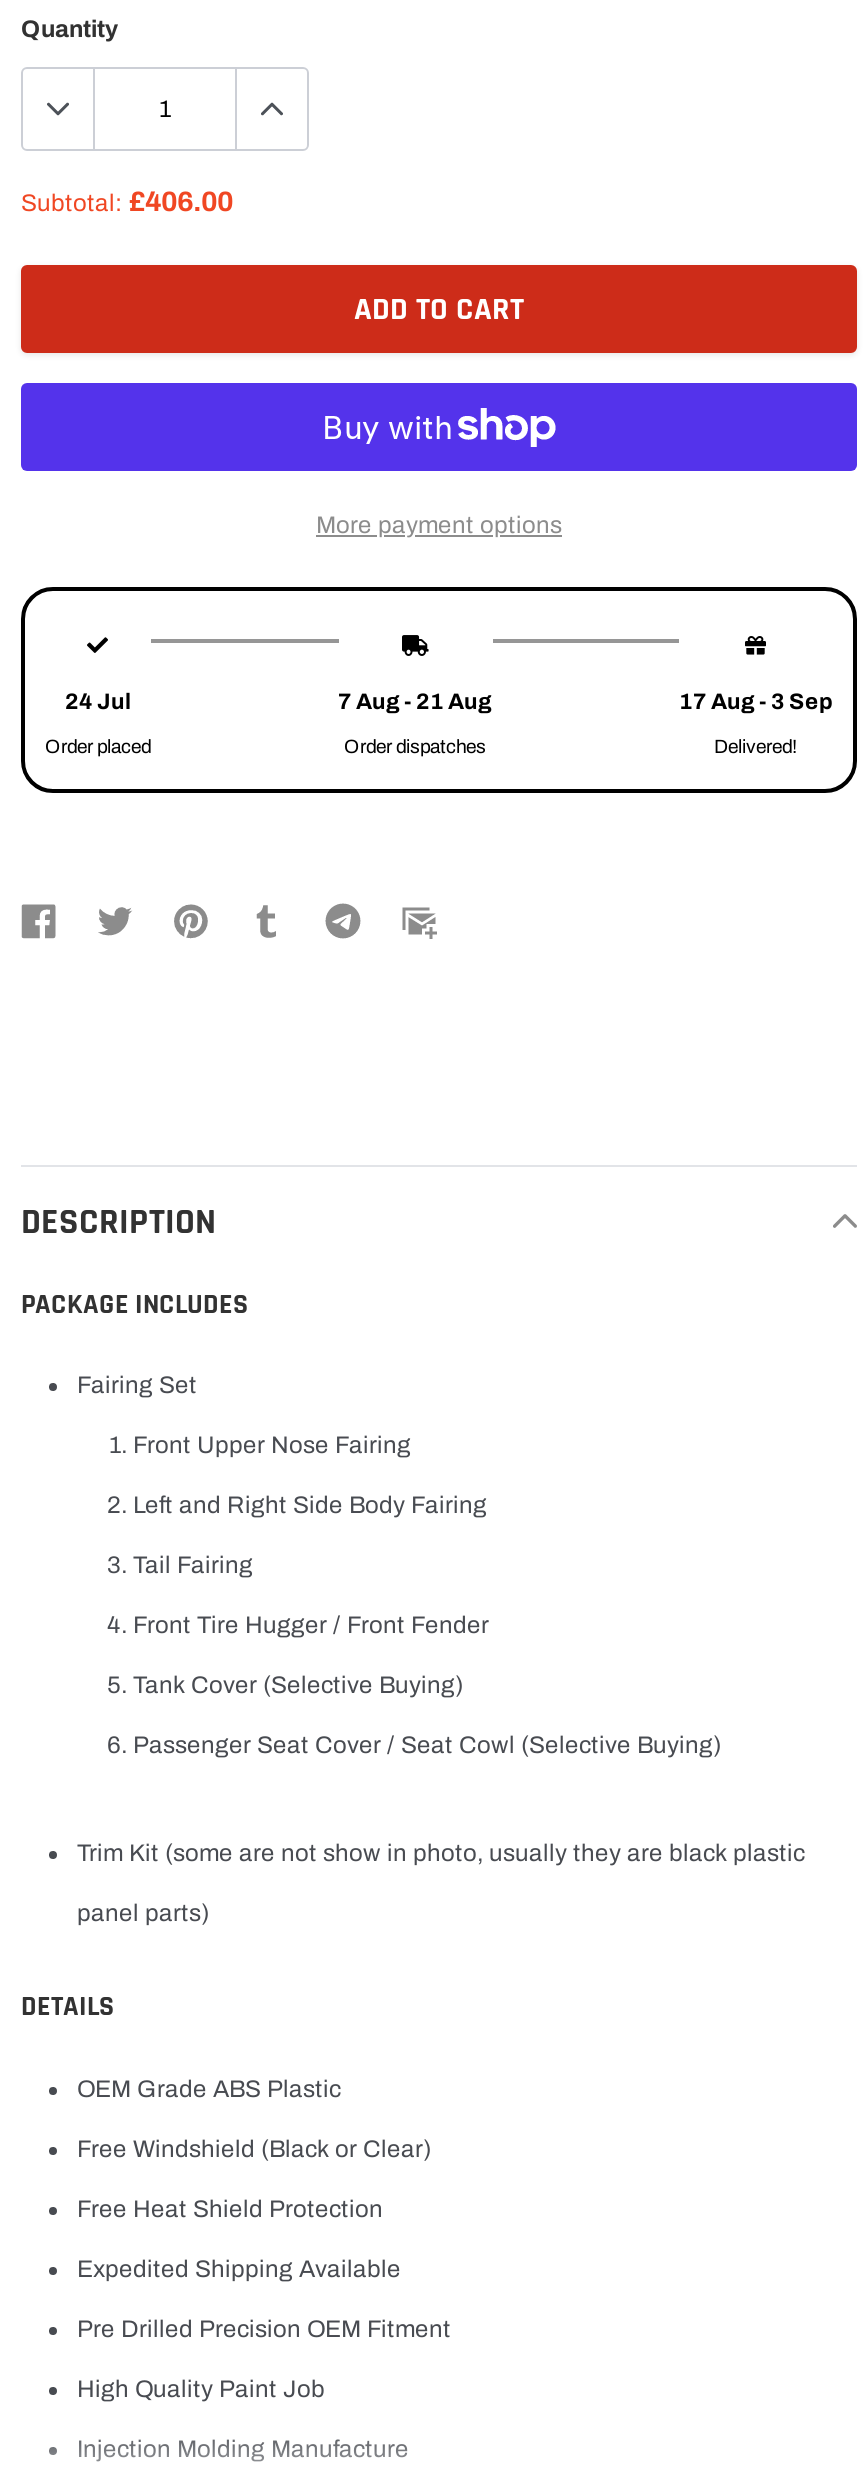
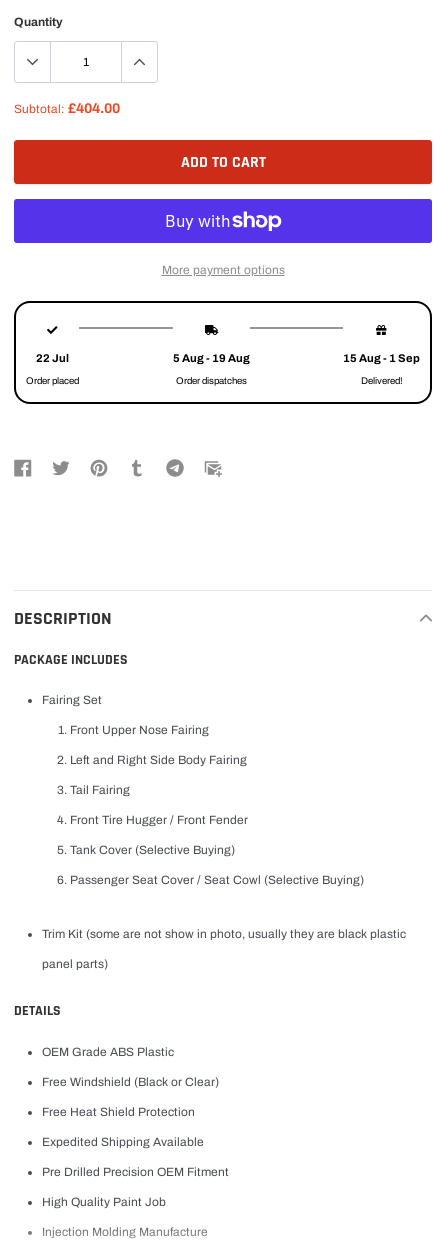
- Subtotal: £406.00
+ Subtotal: £404.00

- 24 Jul
+ 22 Jul

- 7 Aug - 21 Aug
+ 5 Aug - 19 Aug

- 17 Aug - 3 Sep
+ 15 Aug - 1 Sep
